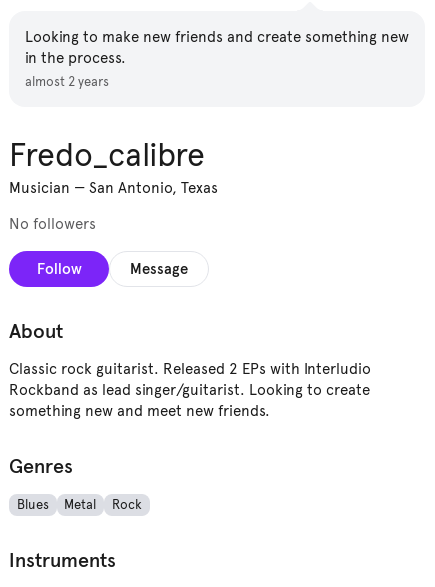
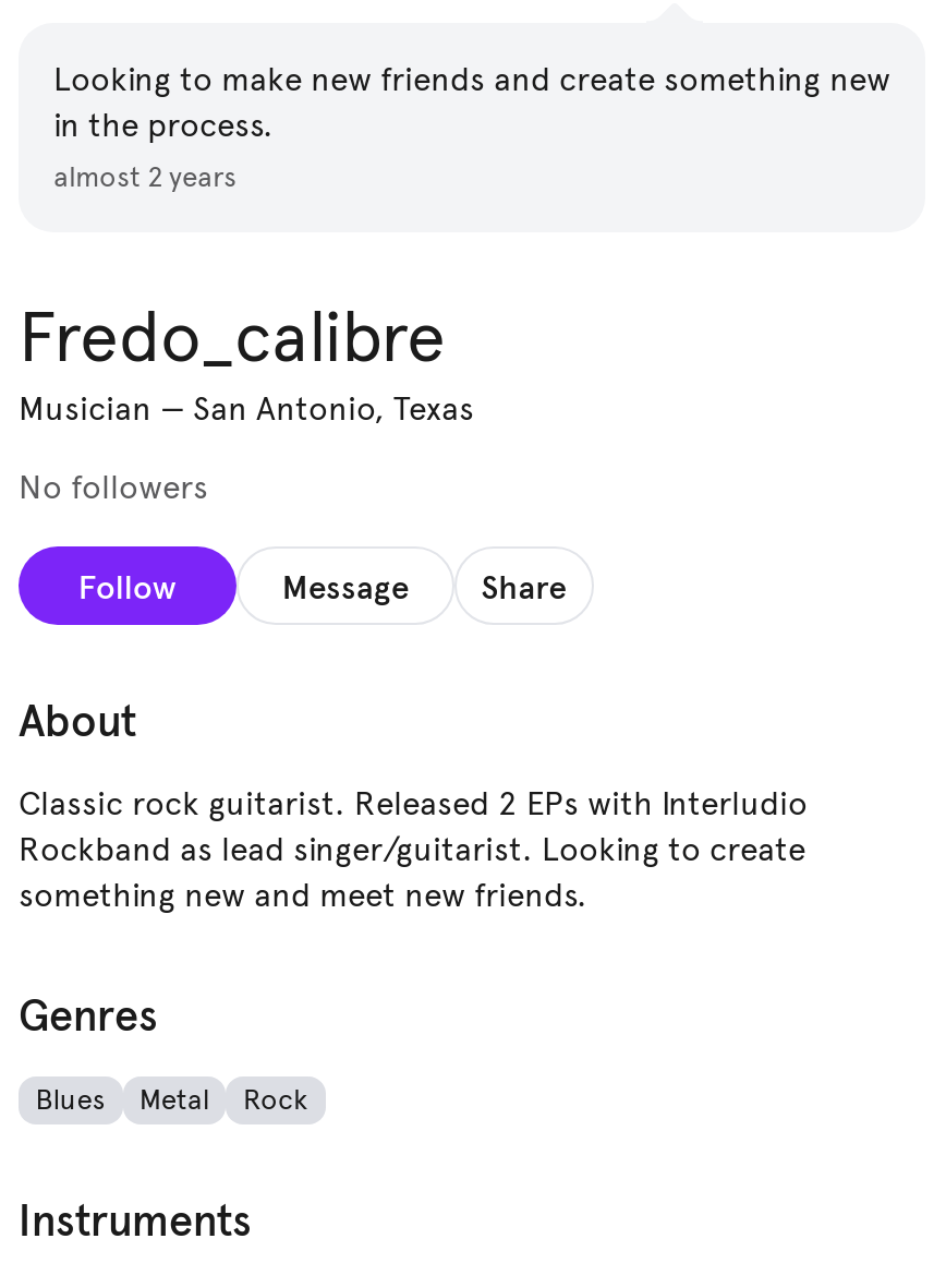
+ Share
